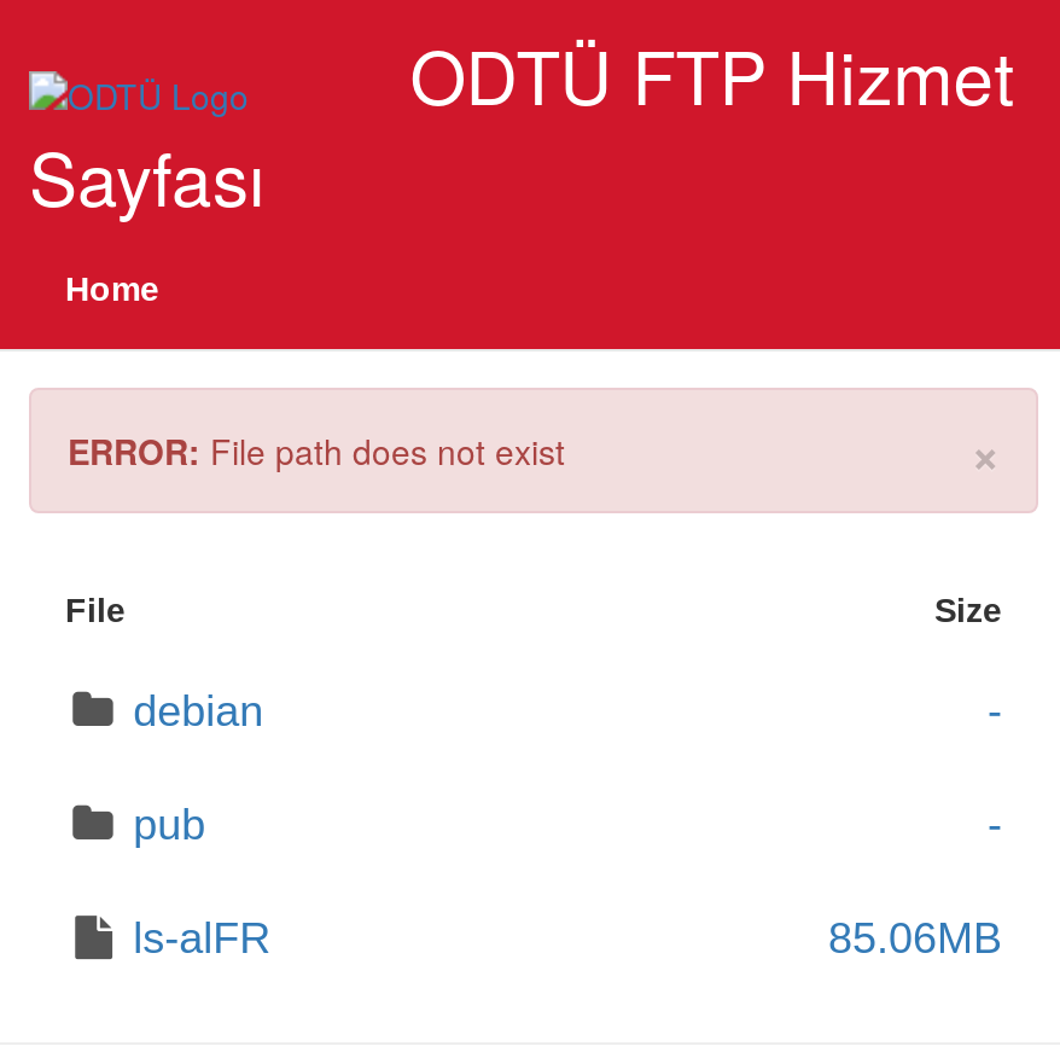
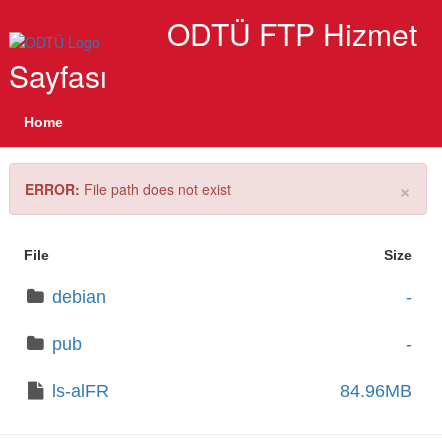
- 85.06MB
+ 84.96MB
